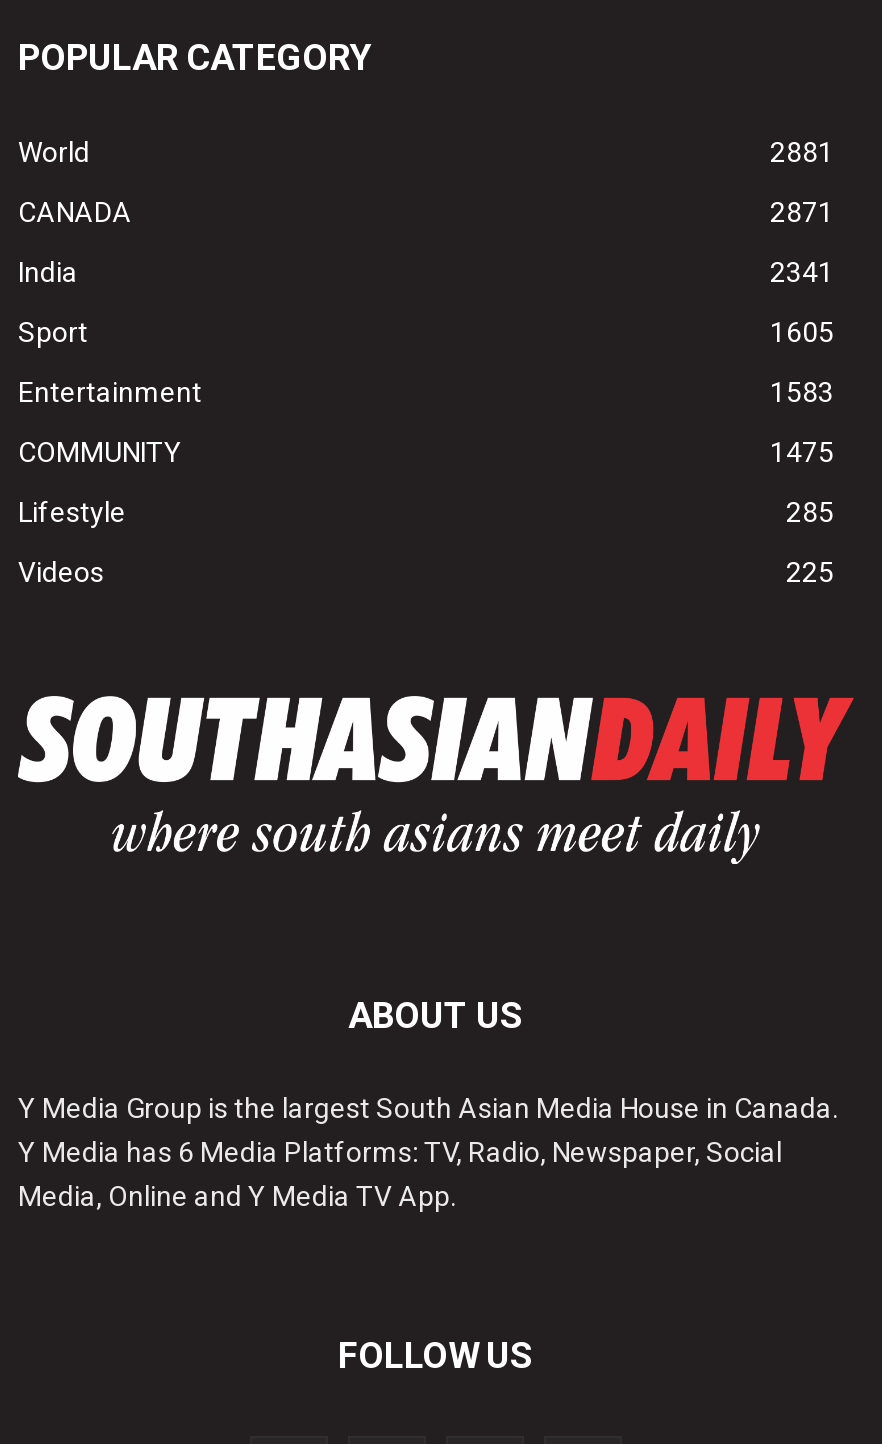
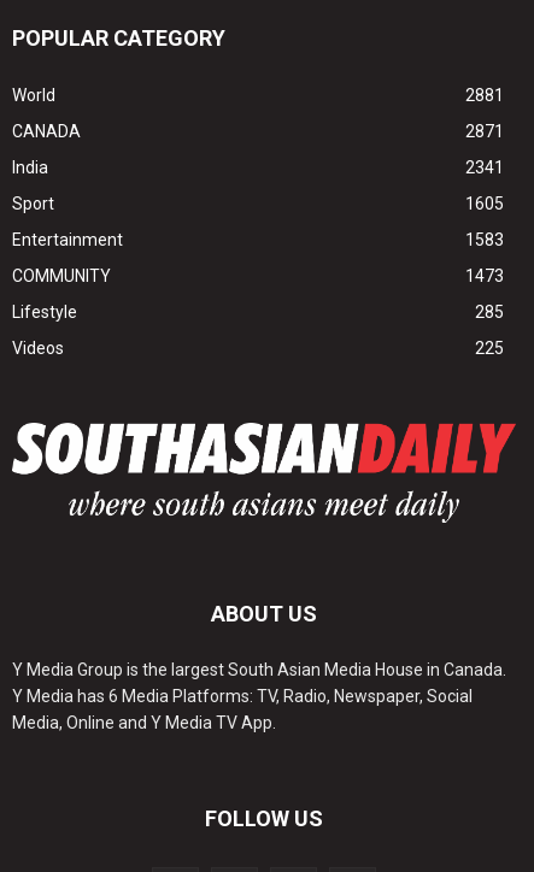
- 1475
+ 1473
